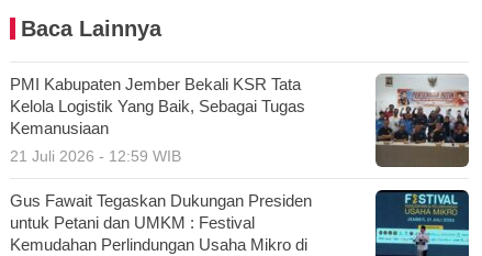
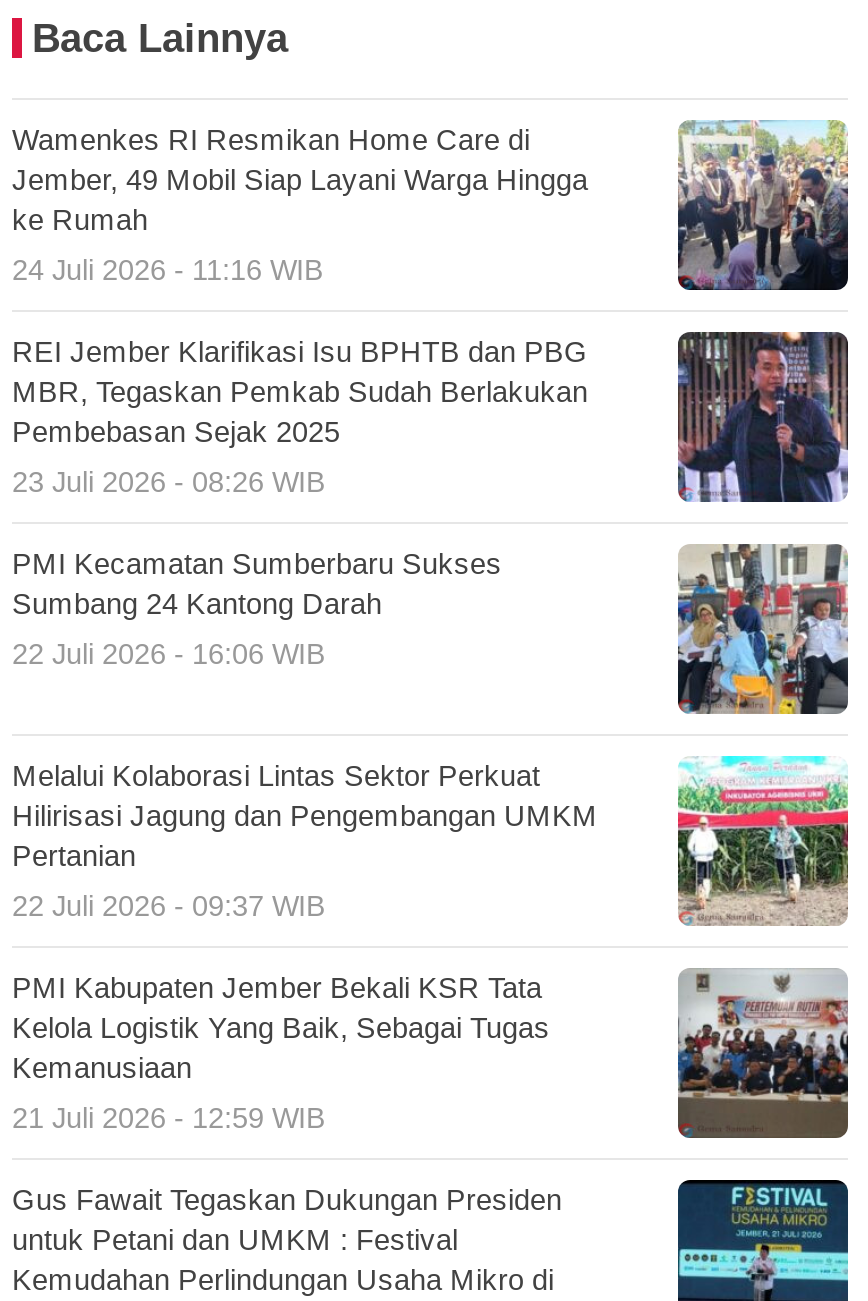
+ Wamenkes RI Resmikan Home Care di
+ Jember, 49 Mobil Siap Layani Warga Hingga
+ ke Rumah
+ 24 Juli 2026 - 11:16 WIB
+ REI Jember Klarifikasi Isu BPHTB dan PBG
+ MBR, Tegaskan Pemkab Sudah Berlakukan
+ Pembebasan Sejak 2025
+ 23 Juli 2026 - 08:26 WIB
+ PMI Kecamatan Sumberbaru Sukses
+ Sumbang 24 Kantong Darah
+ 22 Juli 2026 - 16:06 WIB

+ [image]
+ Melalui Kolaborasi Lintas Sektor Perkuat
+ Hilirisasi Jagung dan Pengembangan UMKM
+ Pertanian
+ 22 Juli 2026 - 09:37 WIB

+ [image]

+ [image]

+ [image]
